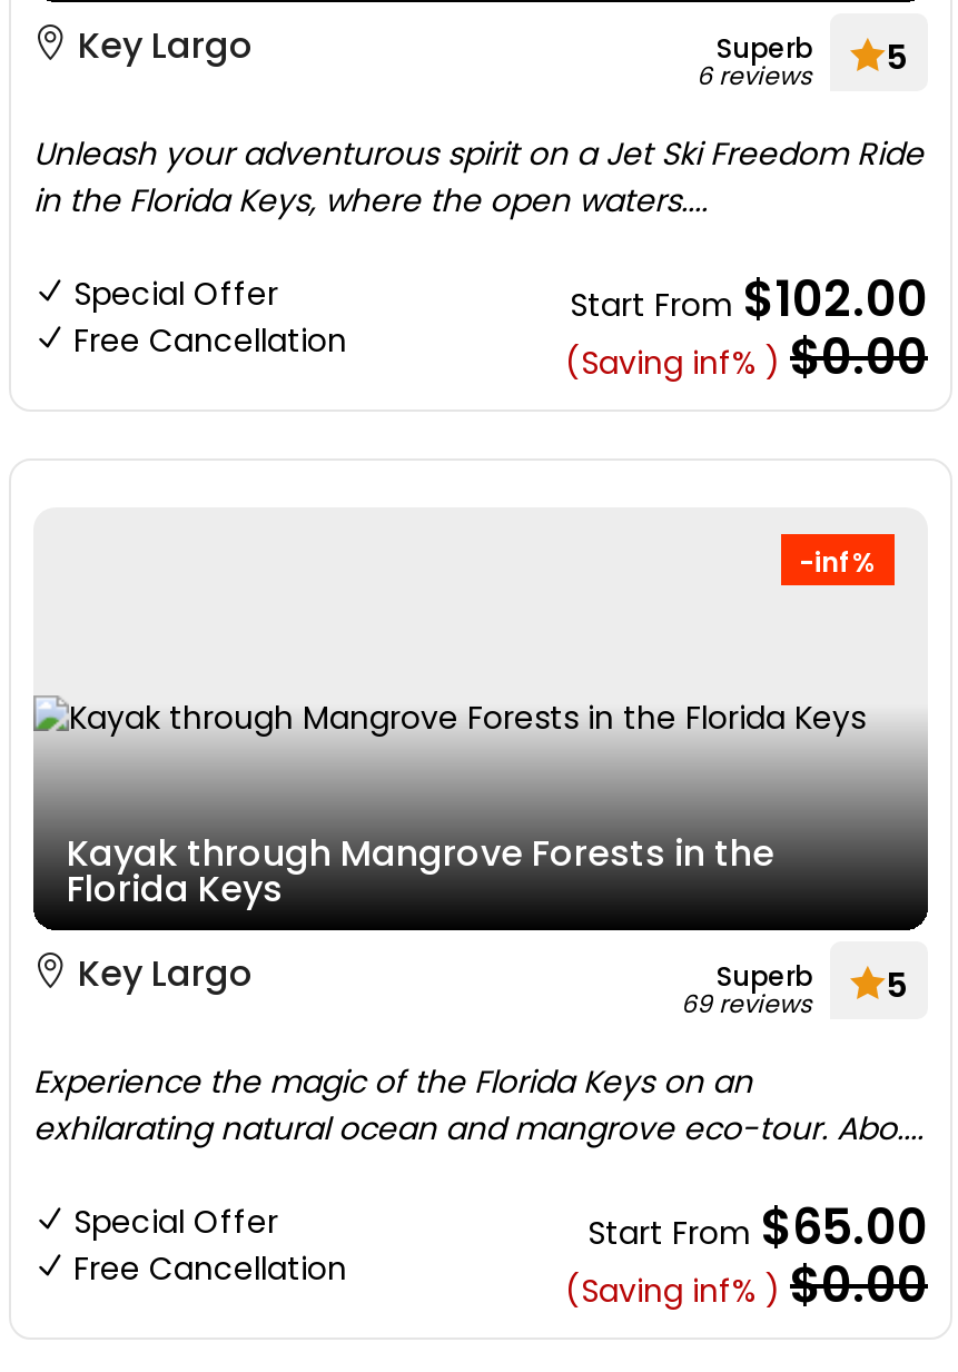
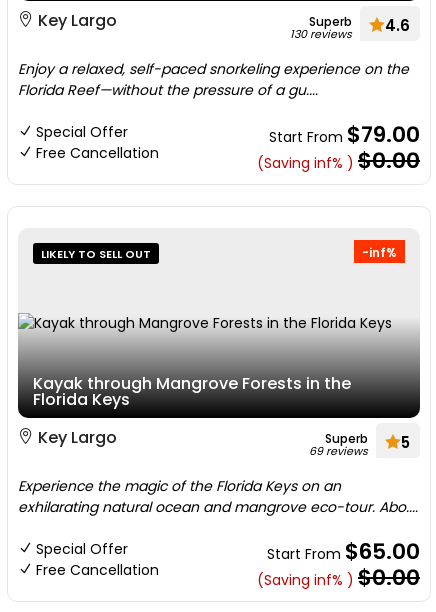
- 6 reviews
- 5
+ 130 reviews
+ 4.6

- Unleash your adventurous spirit on a Jet Ski Freedom Ride
- in the Florida Keys, where the open waters....
+ Enjoy a relaxed, self-paced snorkeling experience on the
+ Florida Reef—without the pressure of a gu....

- Start From $102.00
+ Start From $79.00

+ LIKELY TO SELL OUT
